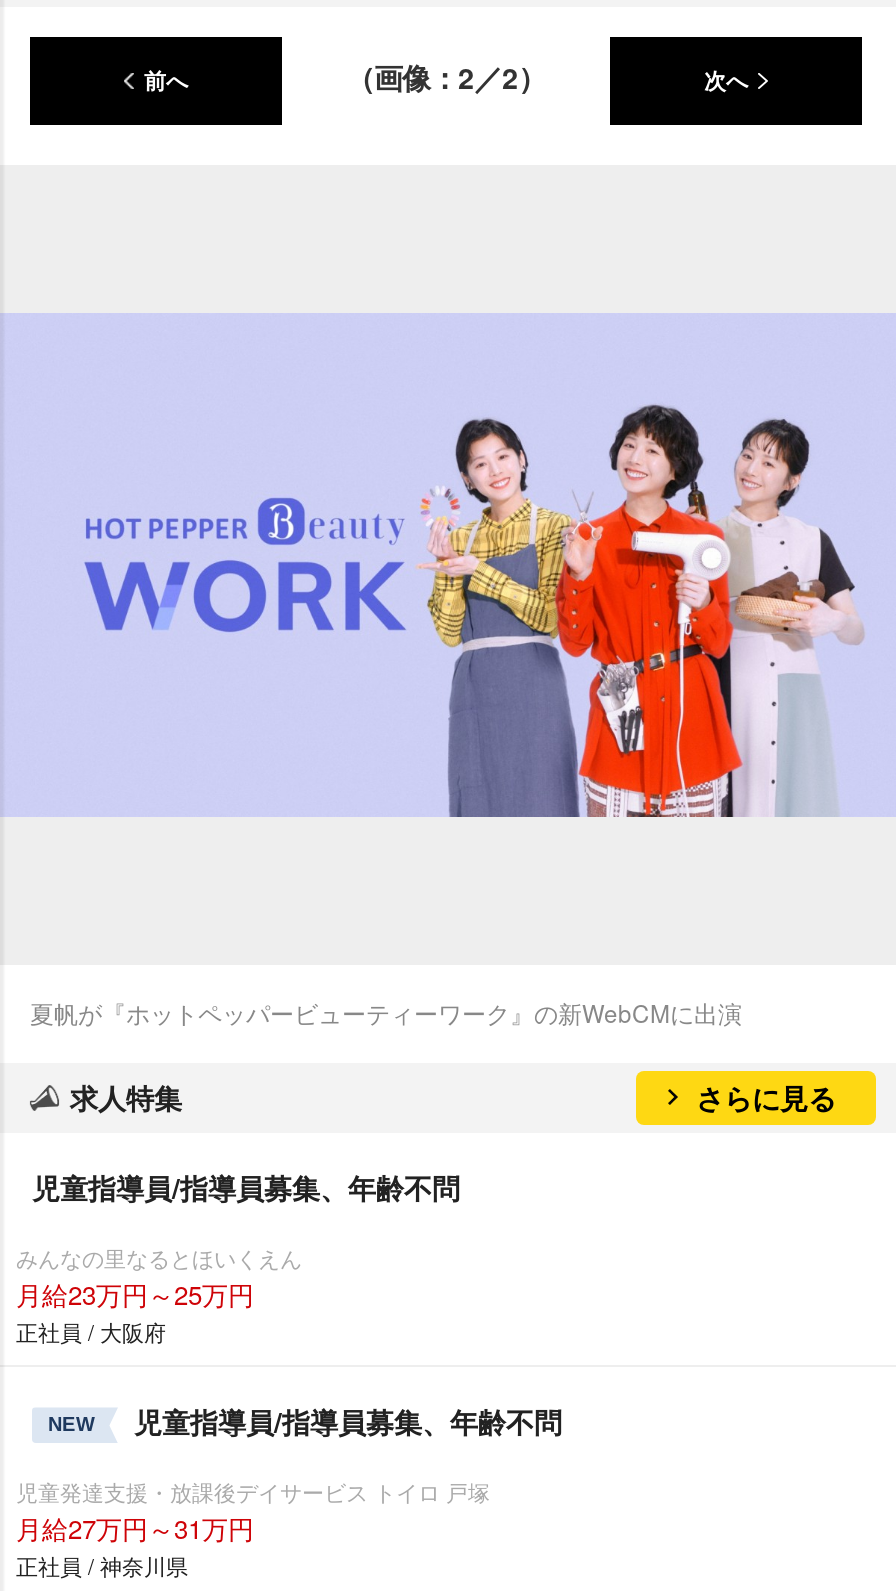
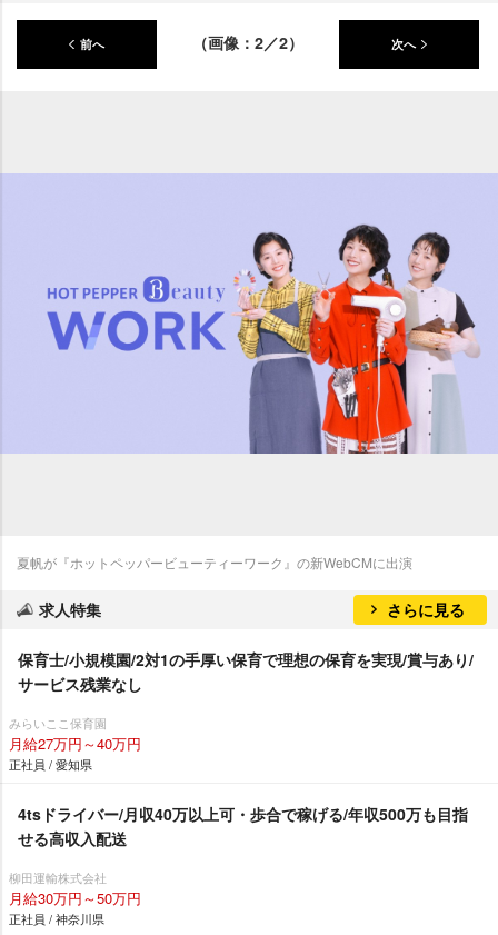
- 児童指導員/指導員募集、年齢不問
+ 保育士/小規模園/2対1の手厚い保育で理想の保育を実現/賞与あり/
+ サービス残業なし

- みんなの里なるとほいくえん
- 月給23万円～25万円
- 正社員 / 大阪府
+ みらいここ保育園
+ 月給27万円～40万円
+ 正社員 / 愛知県

- NEW
- 児童指導員/指導員募集、年齢不問
+ 4tsドライバー/月収40万以上可・歩合で稼げる/年収500万も目指
+ せる高収入配送

- 児童発達支援・放課後デイサービス トイロ 戸塚
- 月給27万円～31万円
+ 柳田運輸株式会社
+ 月給30万円～50万円
